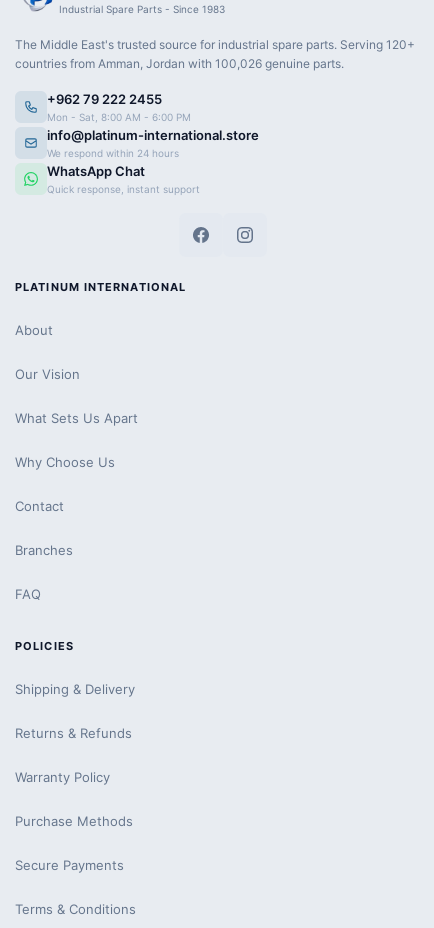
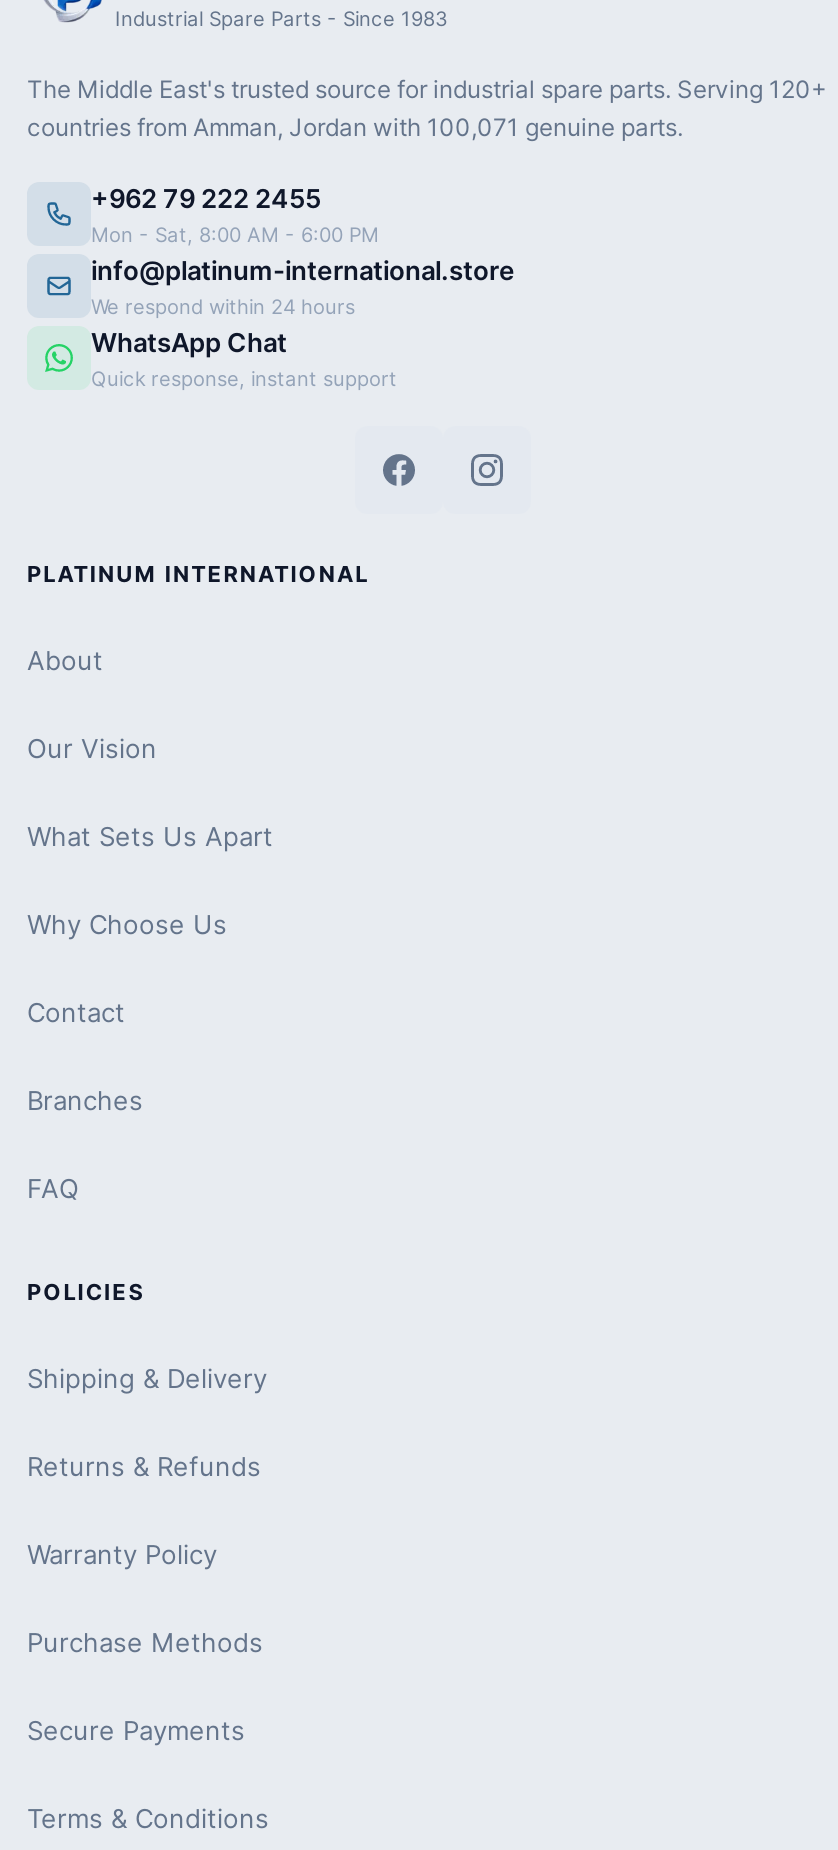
- countries from Amman, Jordan with 100,026 genuine parts.
+ countries from Amman, Jordan with 100,071 genuine parts.
